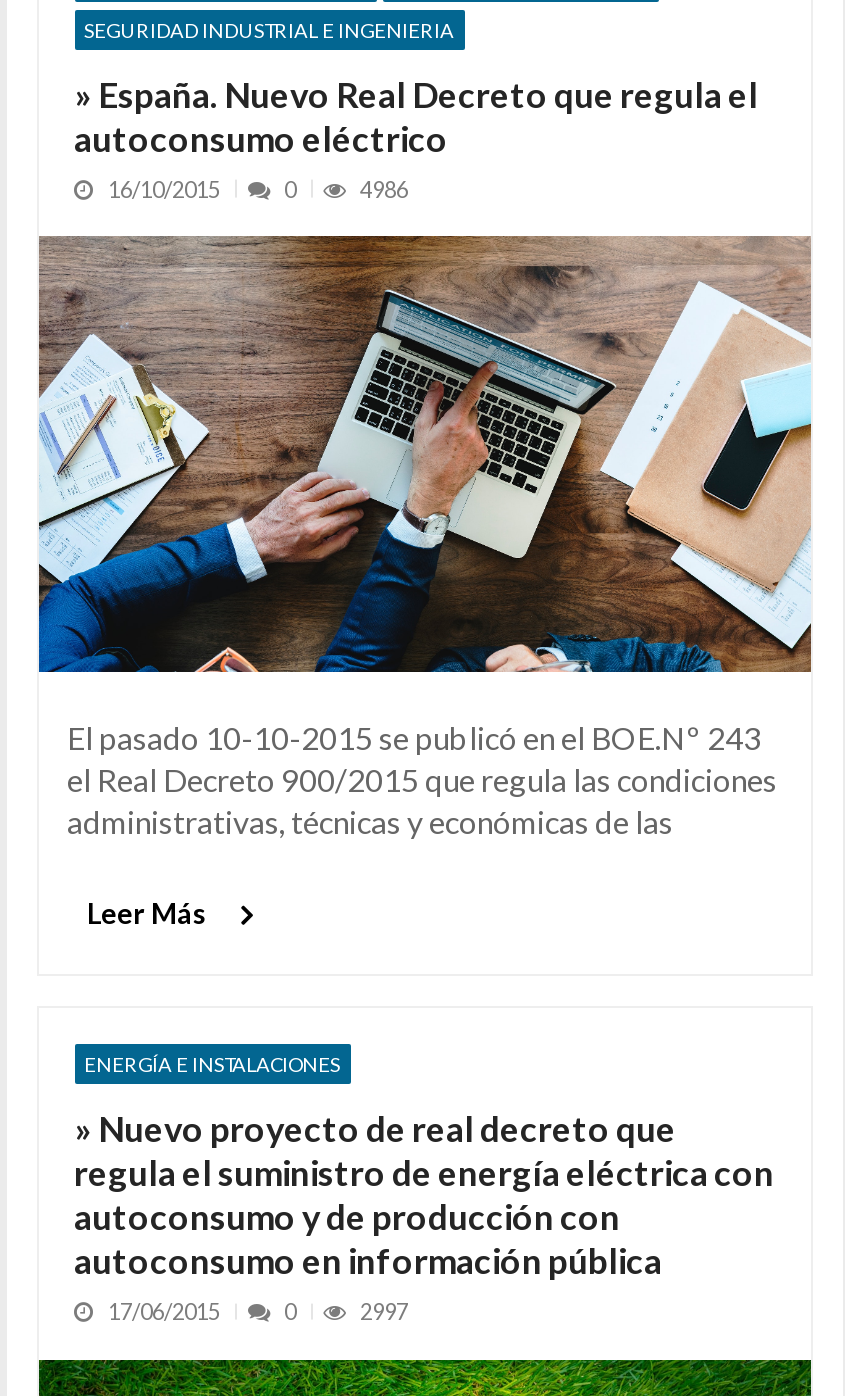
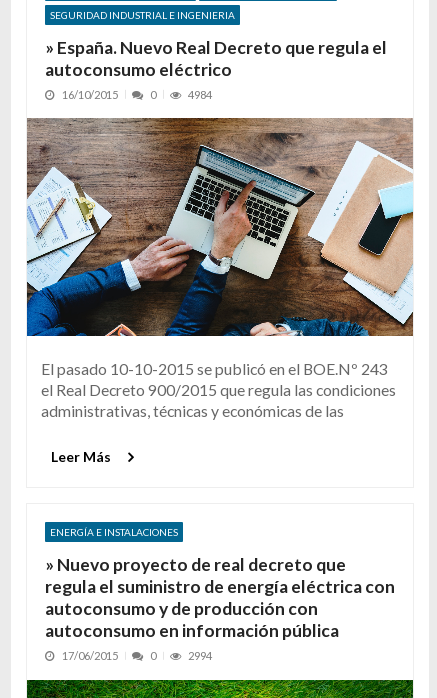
- 4986
+ 4984

- 2997
+ 2994
